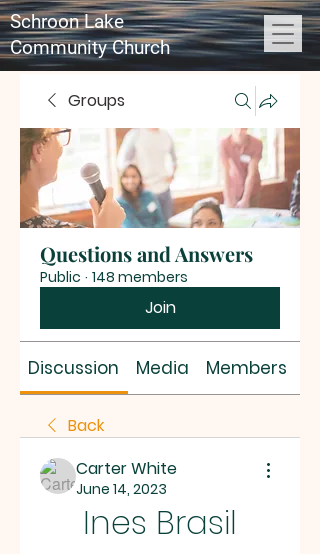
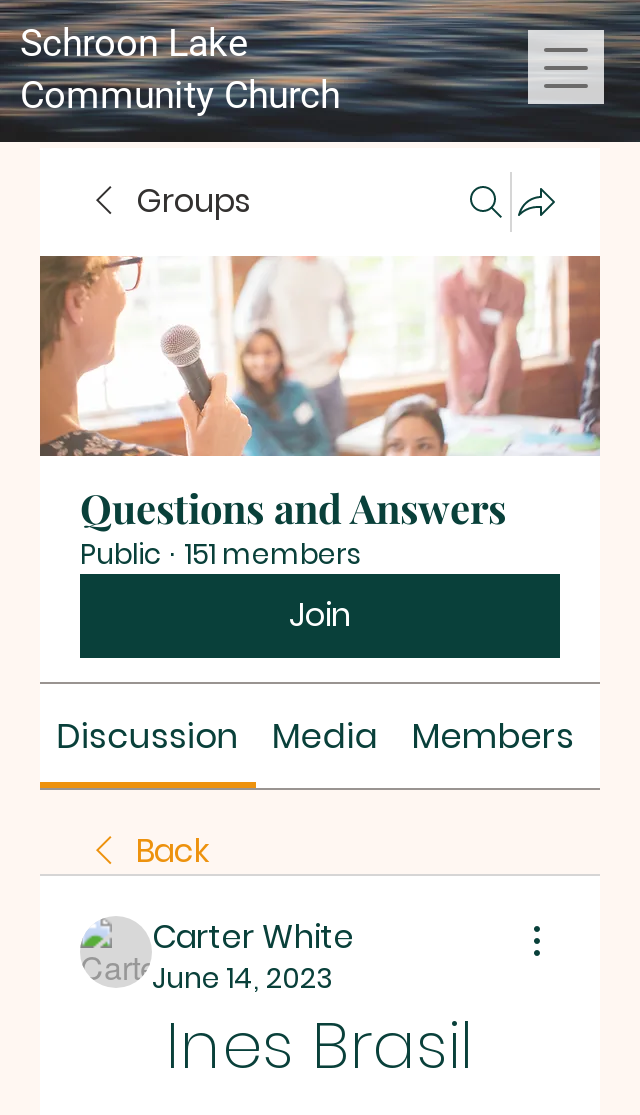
- Public · 148 members
+ Public · 151 members
